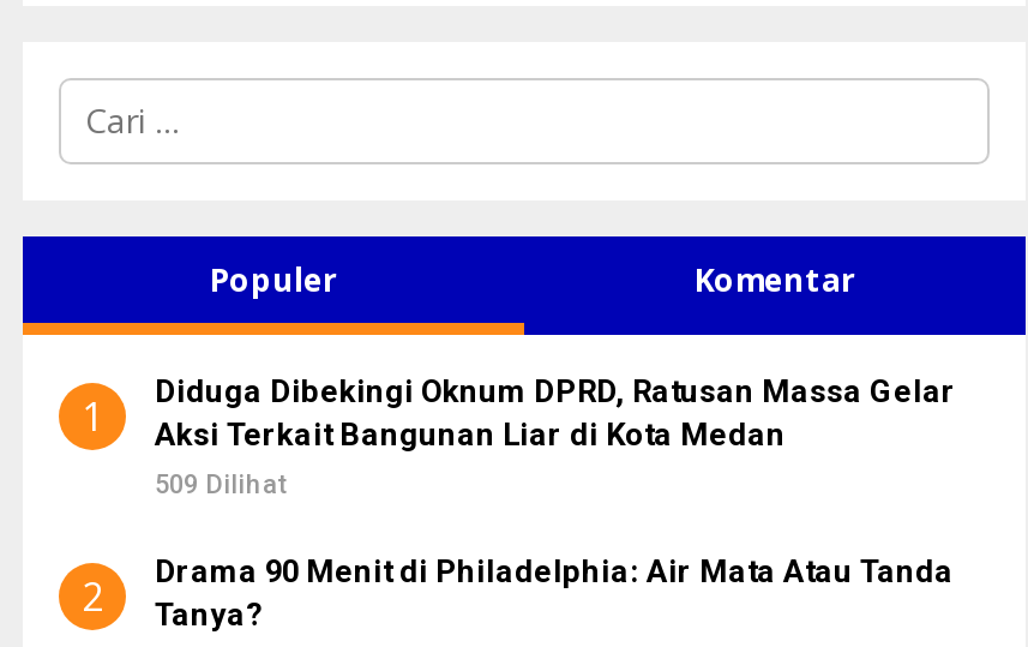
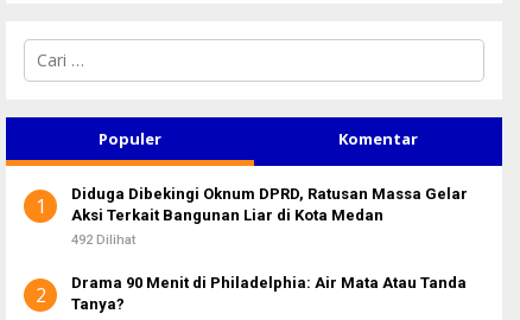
- 509 Dilihat
+ 492 Dilihat
